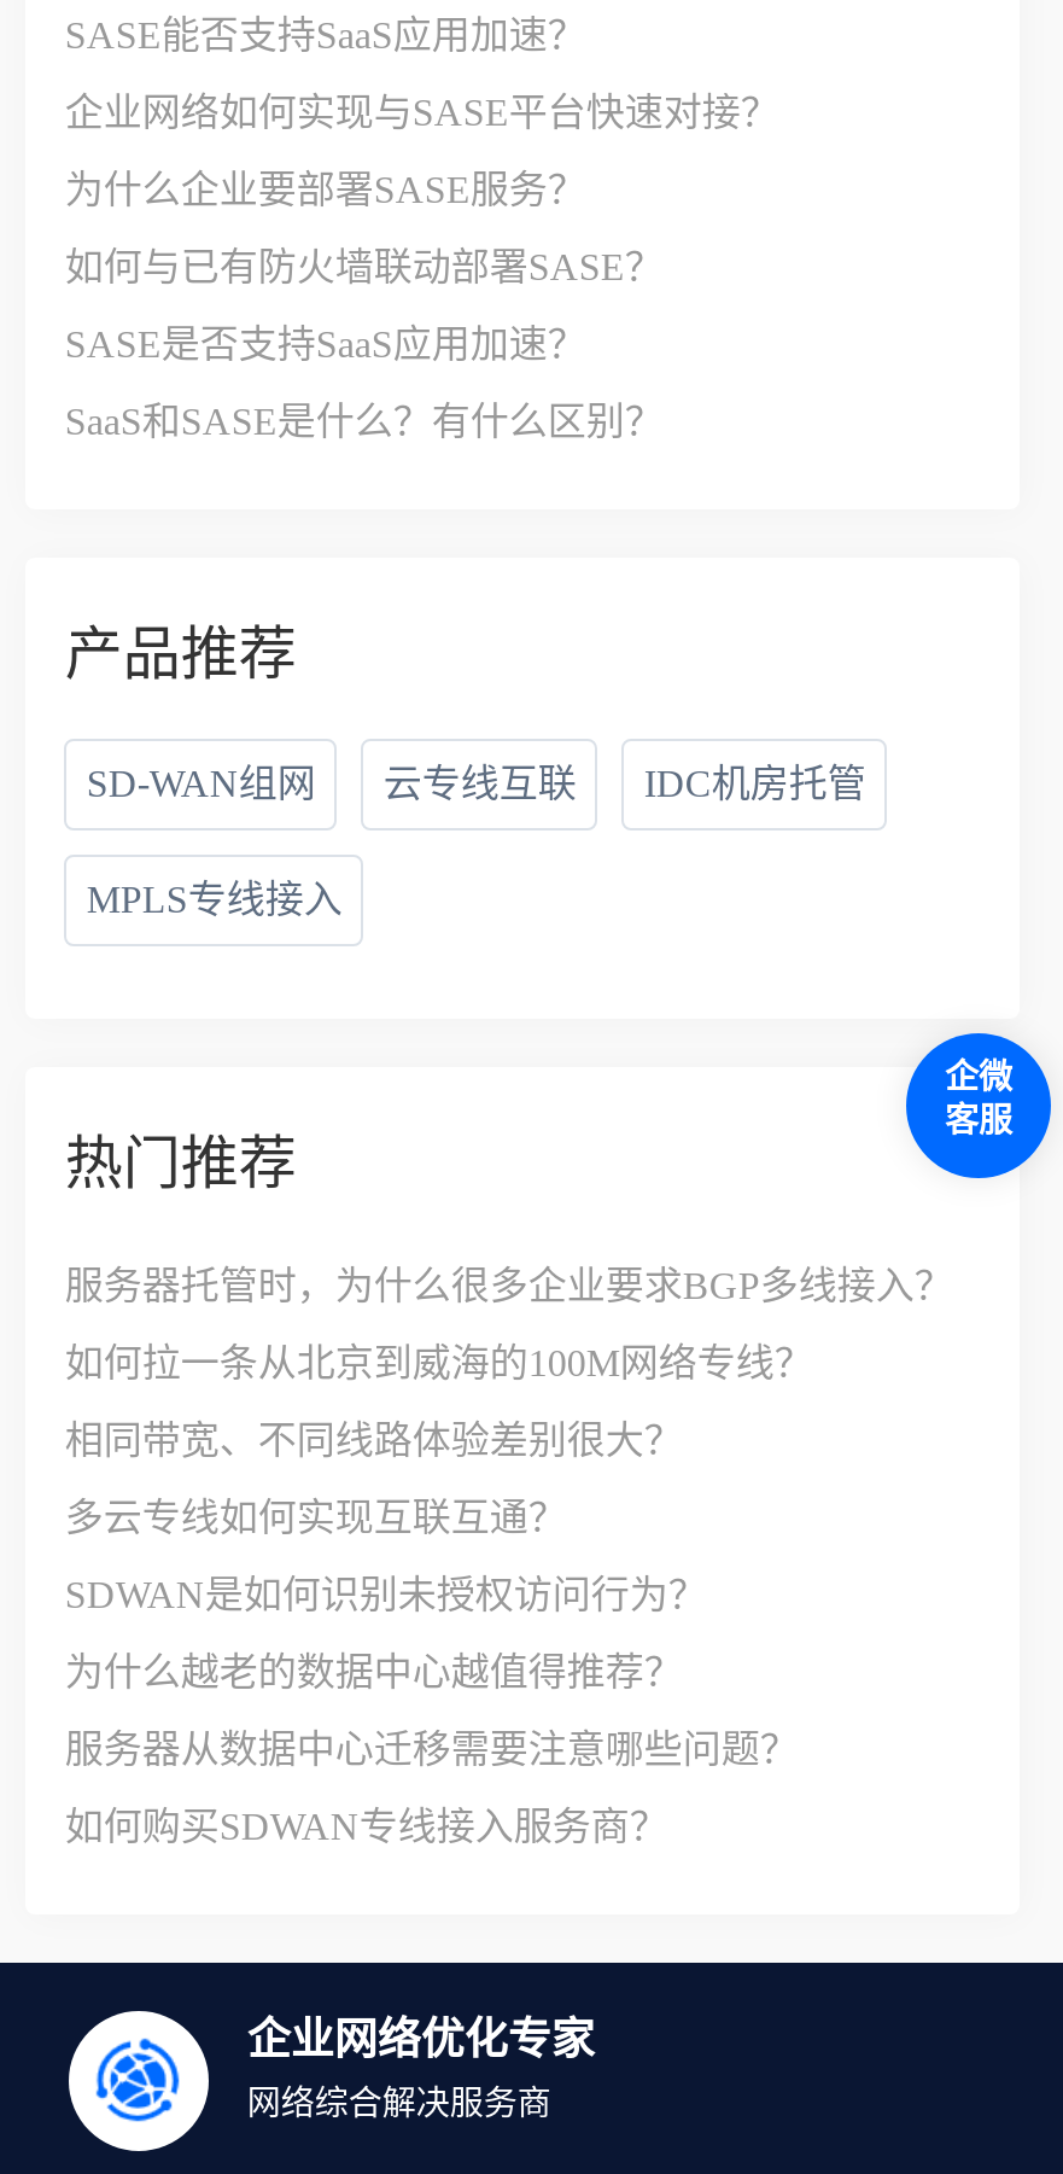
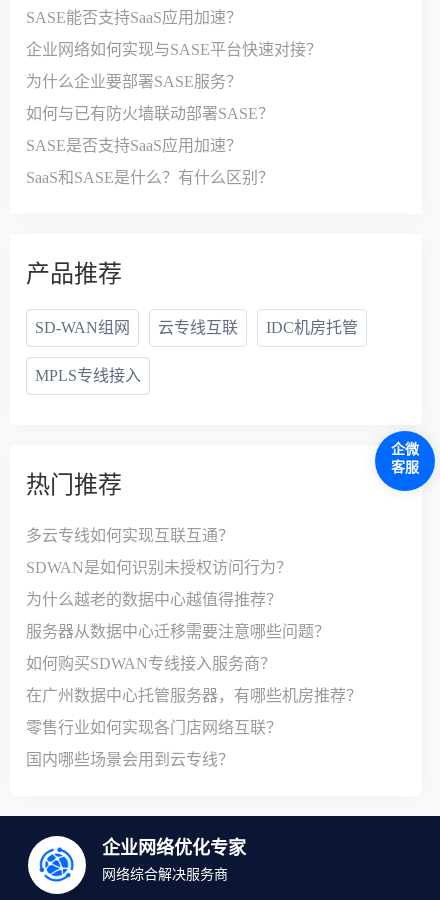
- 服务器托管时，为什么很多企业要求BGP多线接入？
- 如何拉一条从北京到威海的100M网络专线？
- 相同带宽、不同线路体验差别很大？

moved up: 多云专线如何实现互联互通？ | SDWAN是如何识别未授权访问行为？ | 为什么越老的数据中心越值得推荐？ | 服务器从数据中心迁移需要注意哪些问题？ | 如何购买SDWAN专线接入服务商？

+ 在广州数据中心托管服务器，有哪些机房推荐？
+ 零售行业如何实现各门店网络互联？
+ 国内哪些场景会用到云专线？
